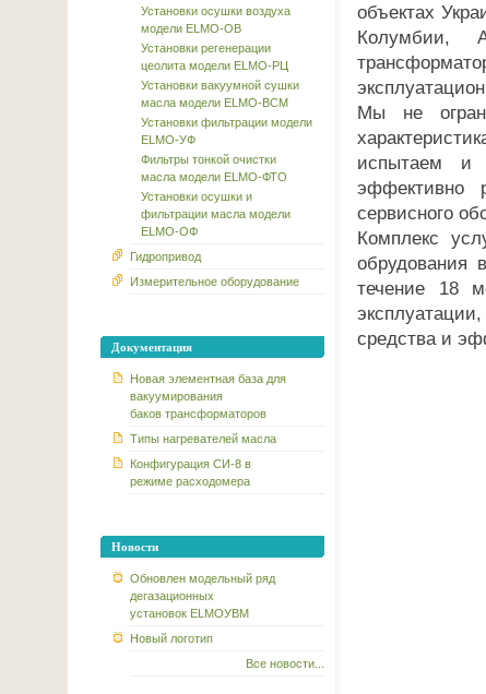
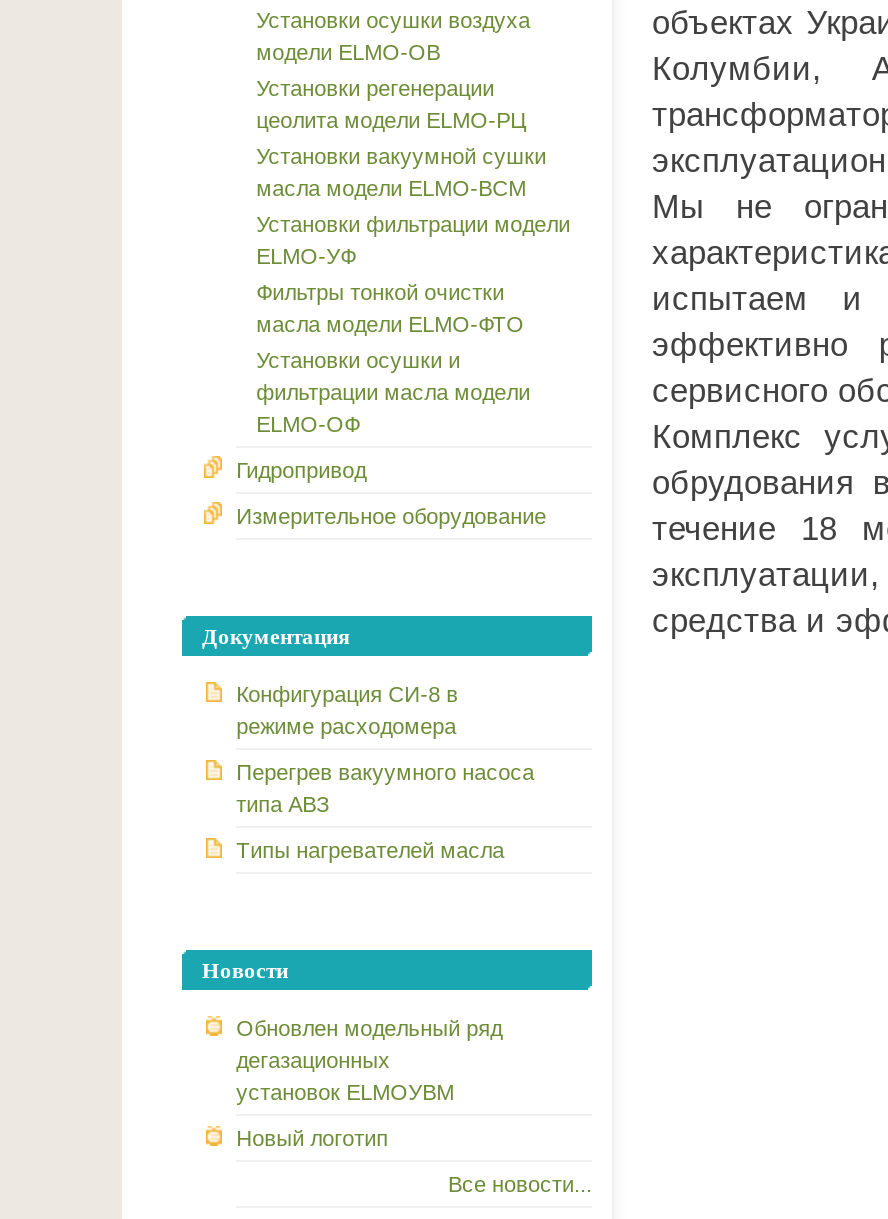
- Новая элементная база для
- вакуумирования
- баков трансформаторов

moved down: Типы нагревателей масла

moved up: Конфигурация СИ-8 в | режиме расходомера

+ Перегрев вакуумного насоса
+ типа АВЗ
